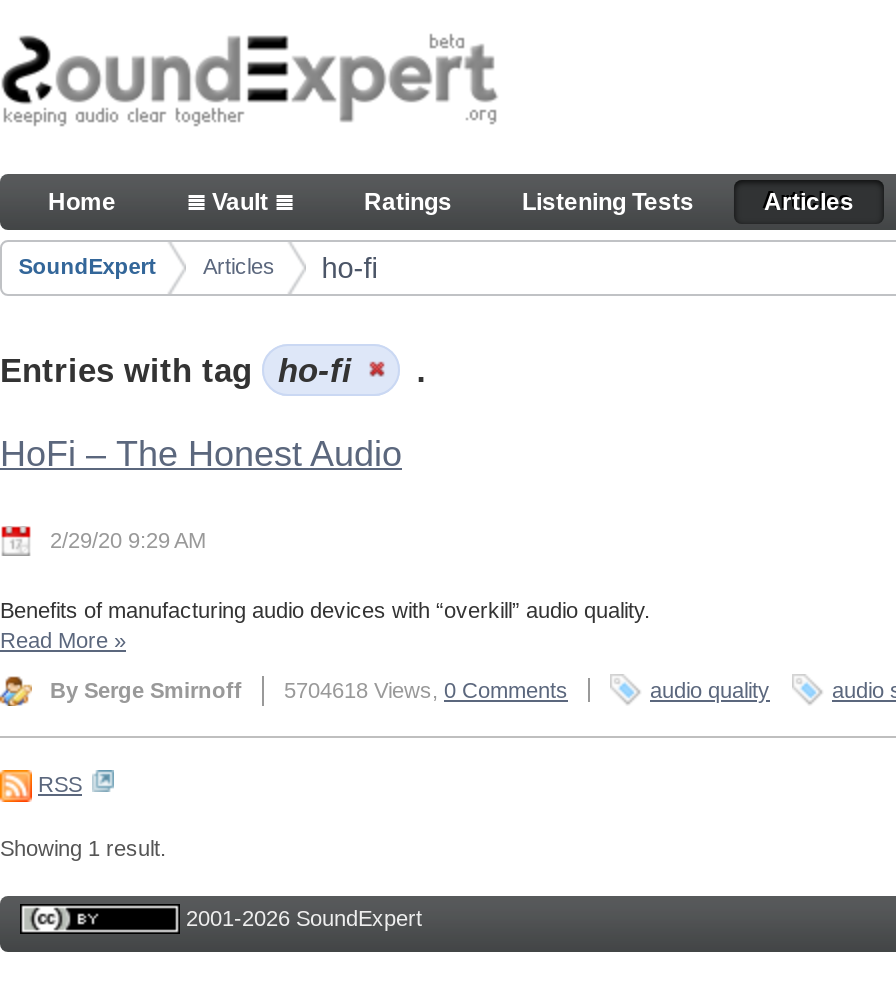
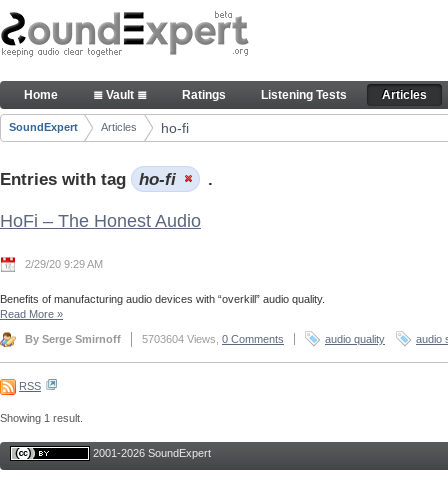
- 5704618 Views, 0 Comments
+ 5703604 Views, 0 Comments
